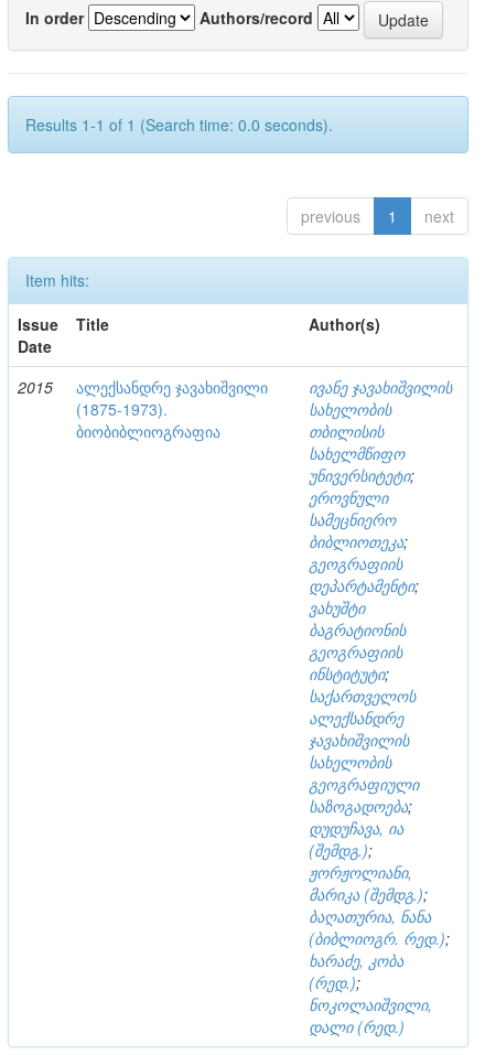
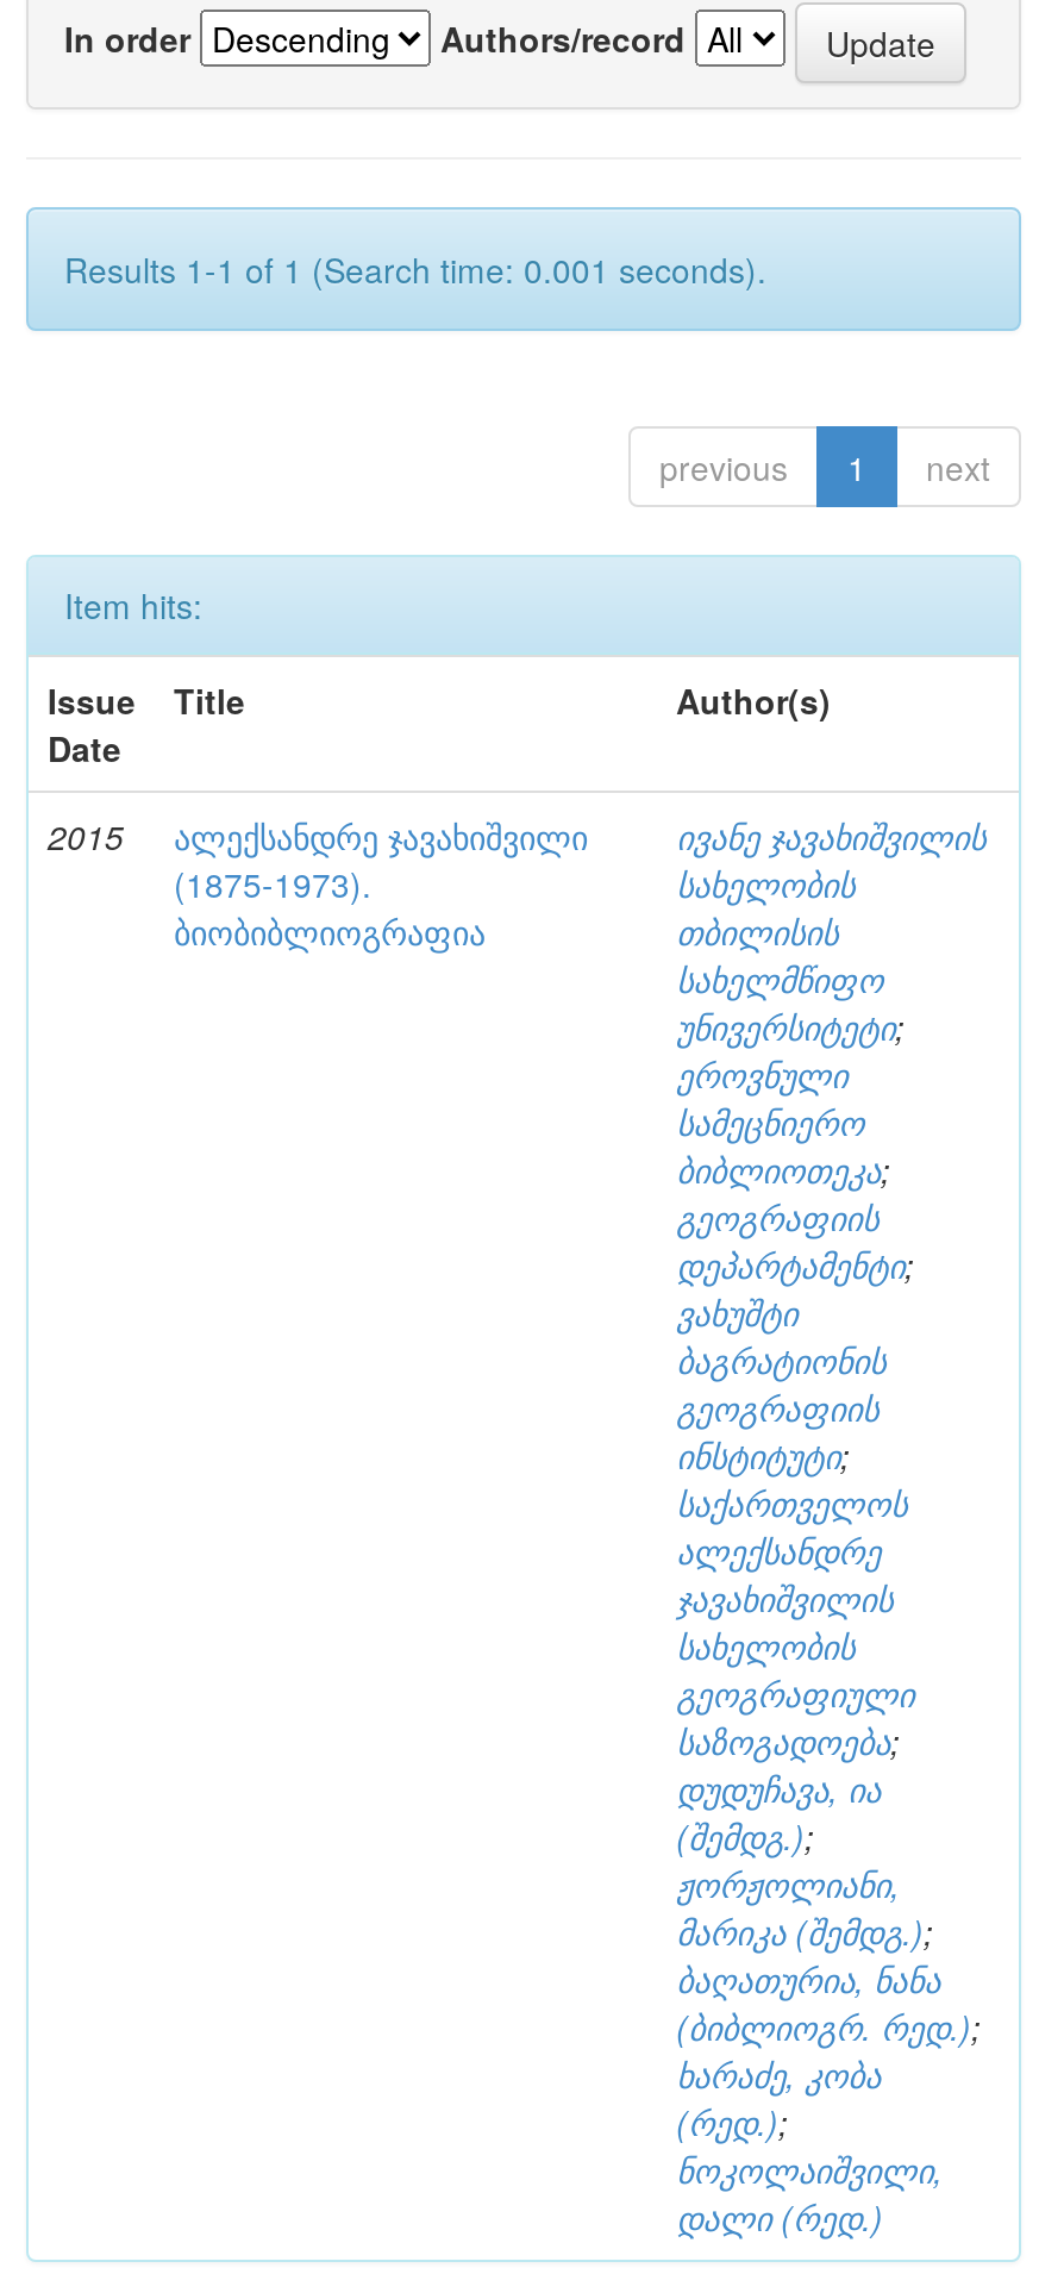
- Results 1-1 of 1 (Search time: 0.0 seconds).
+ Results 1-1 of 1 (Search time: 0.001 seconds).
